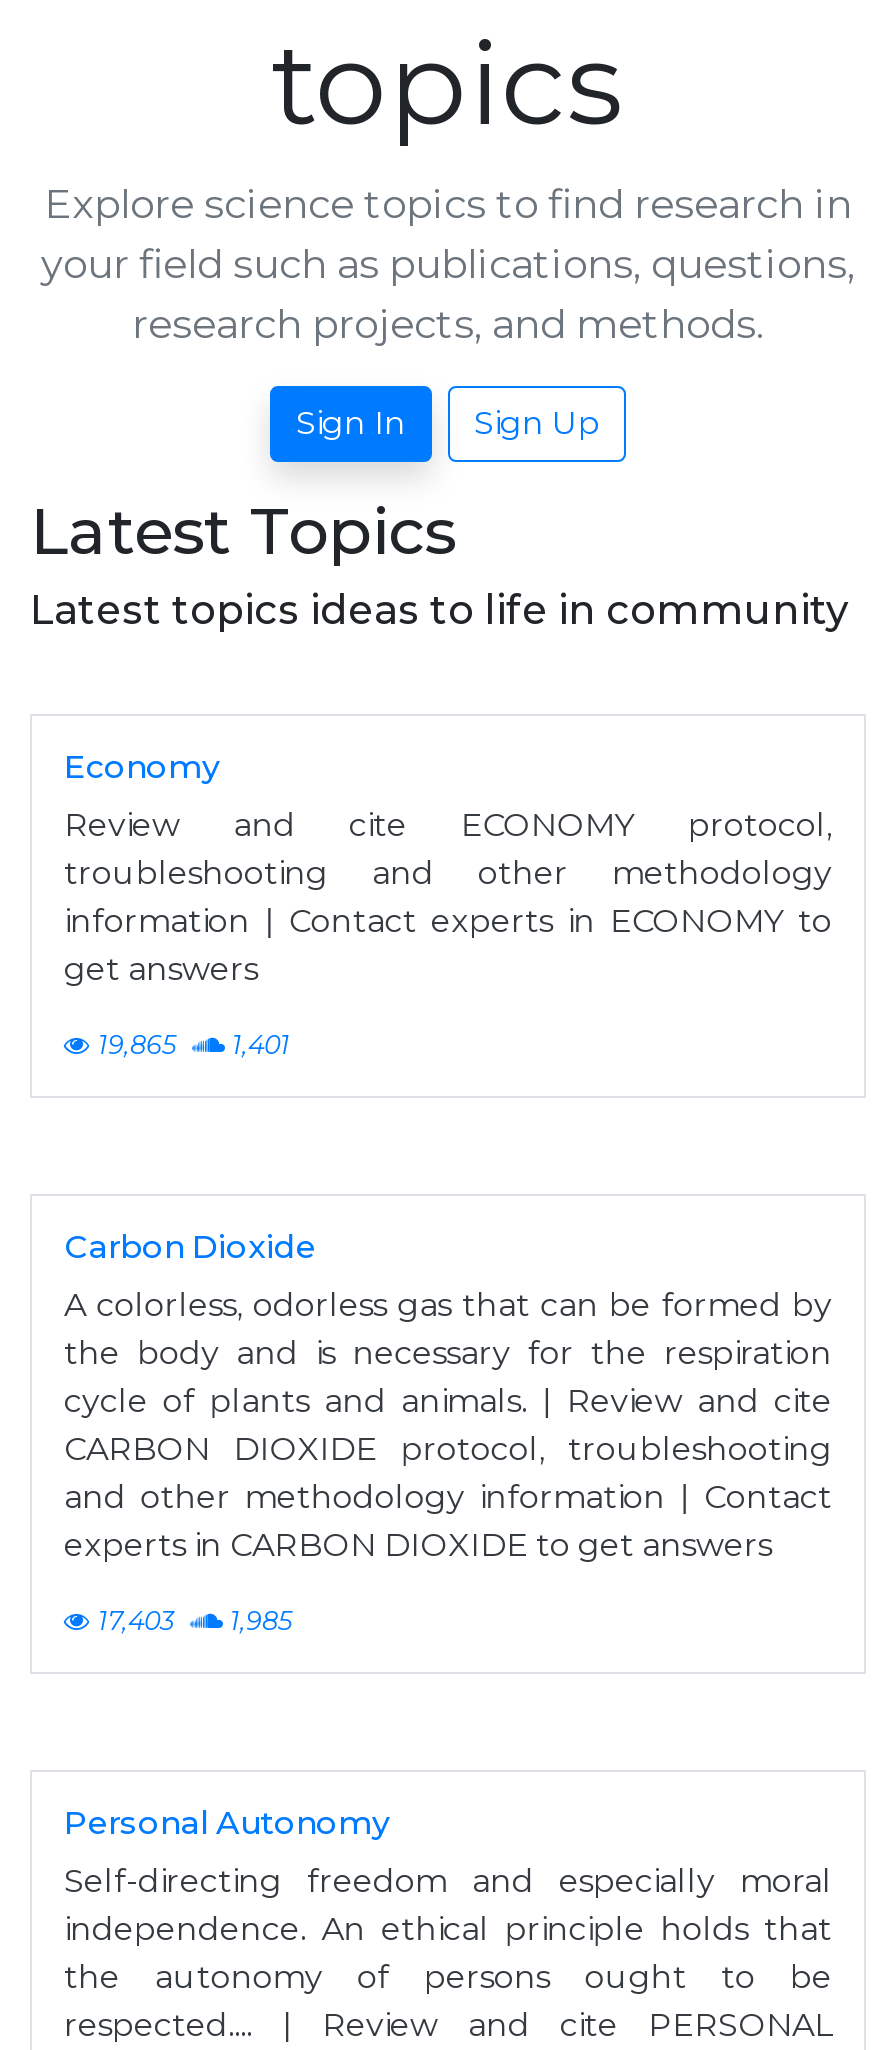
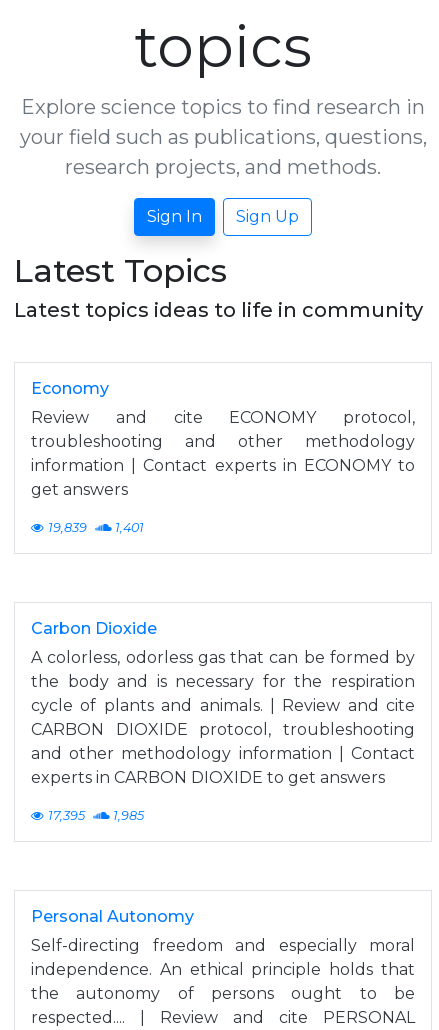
- 19,865 1,401
+ 19,839 1,401

- 17,403 1,985
+ 17,395 1,985
